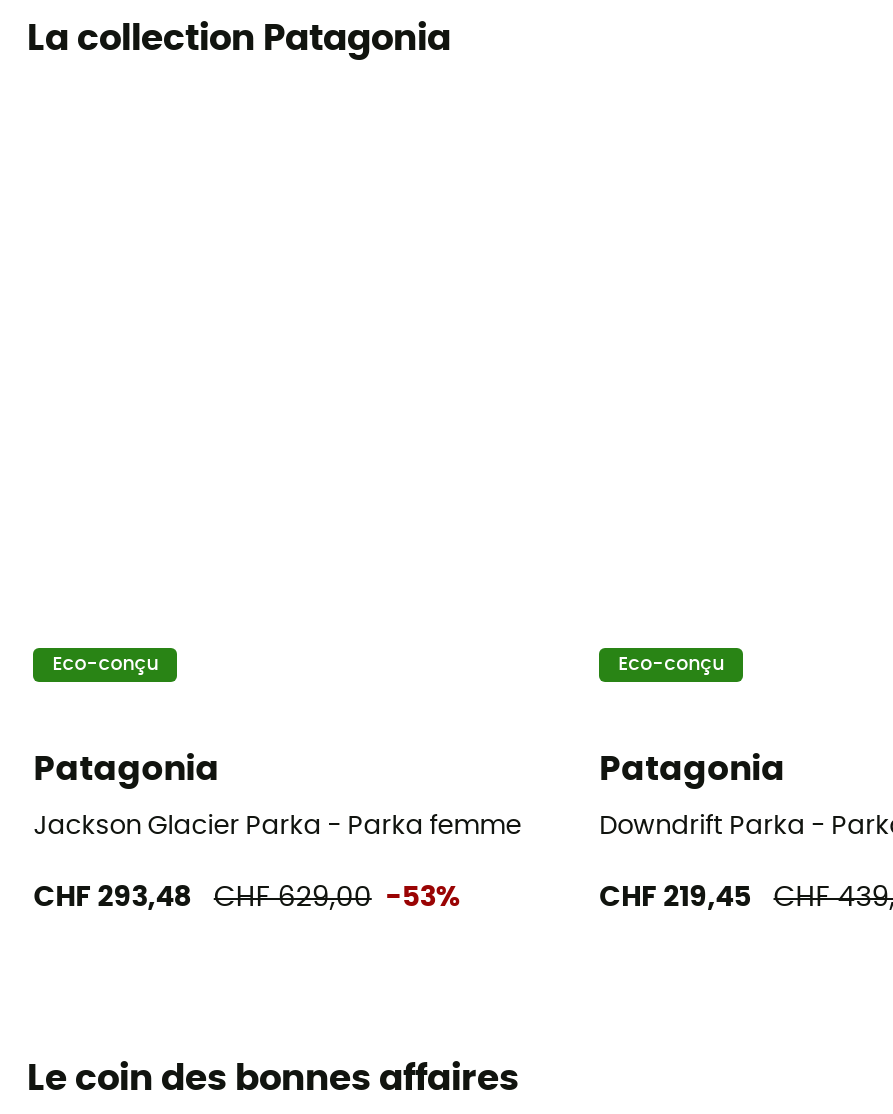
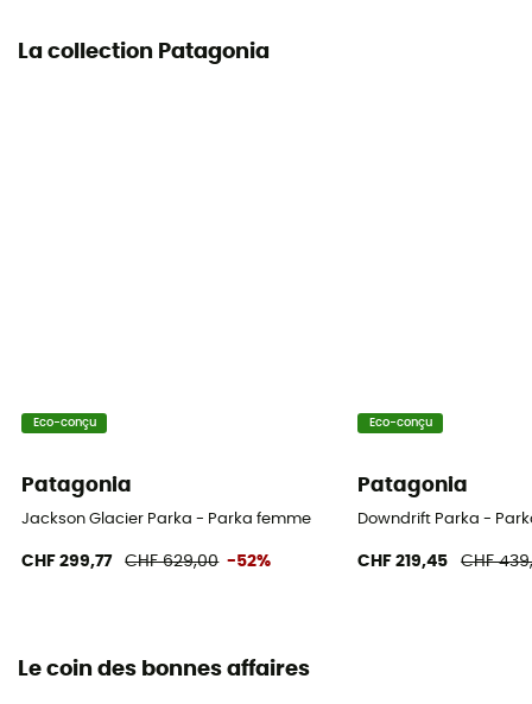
- CHF 293,48
+ CHF 299,77

- CHF 629,00 -53%
+ CHF 629,00 -52%
